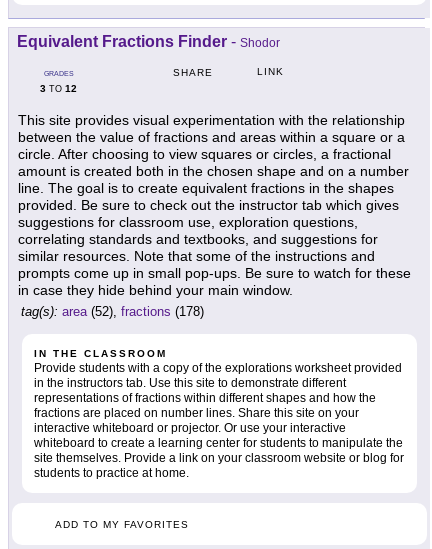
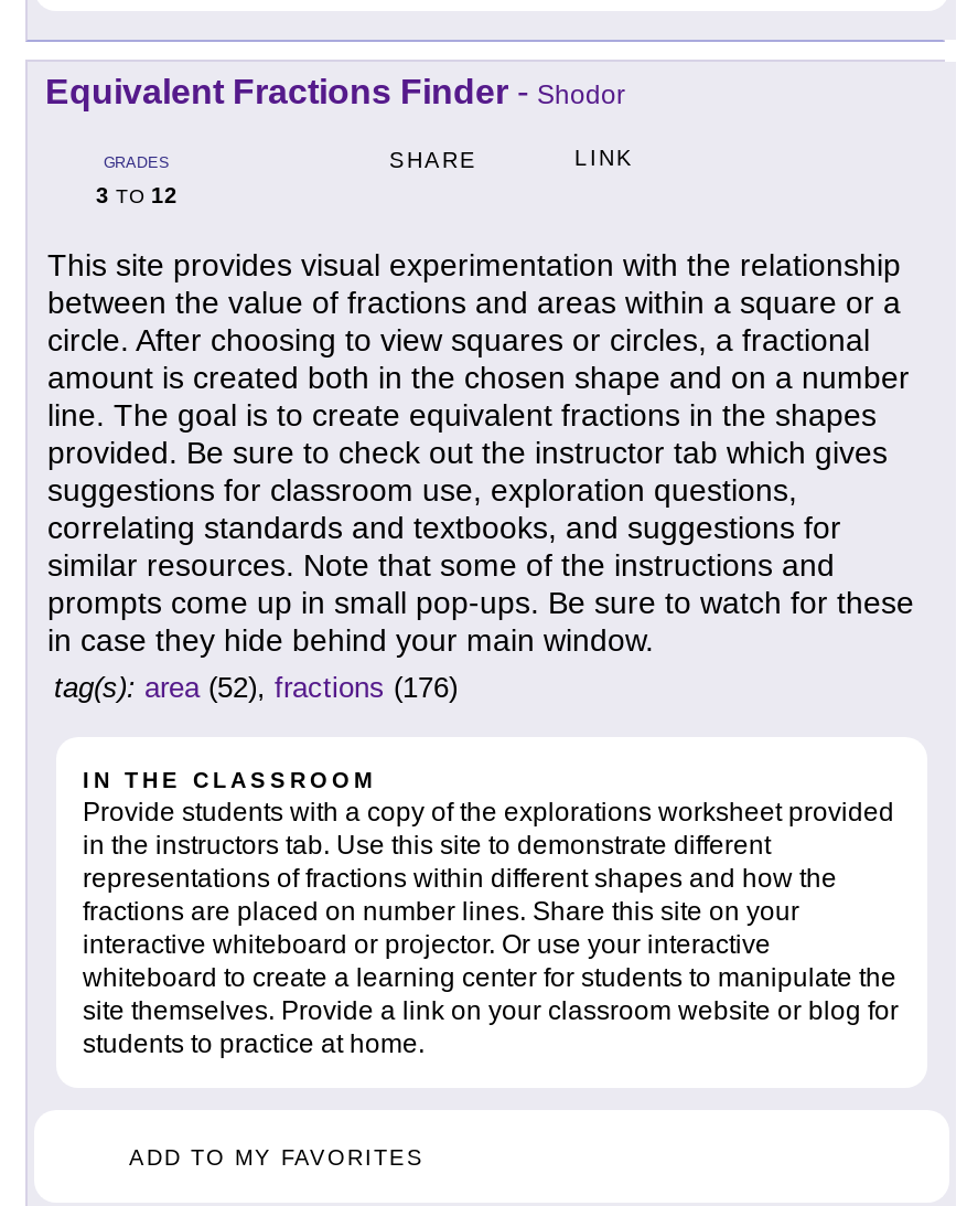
- tag(s): area (52), fractions (178)
+ tag(s): area (52), fractions (176)
